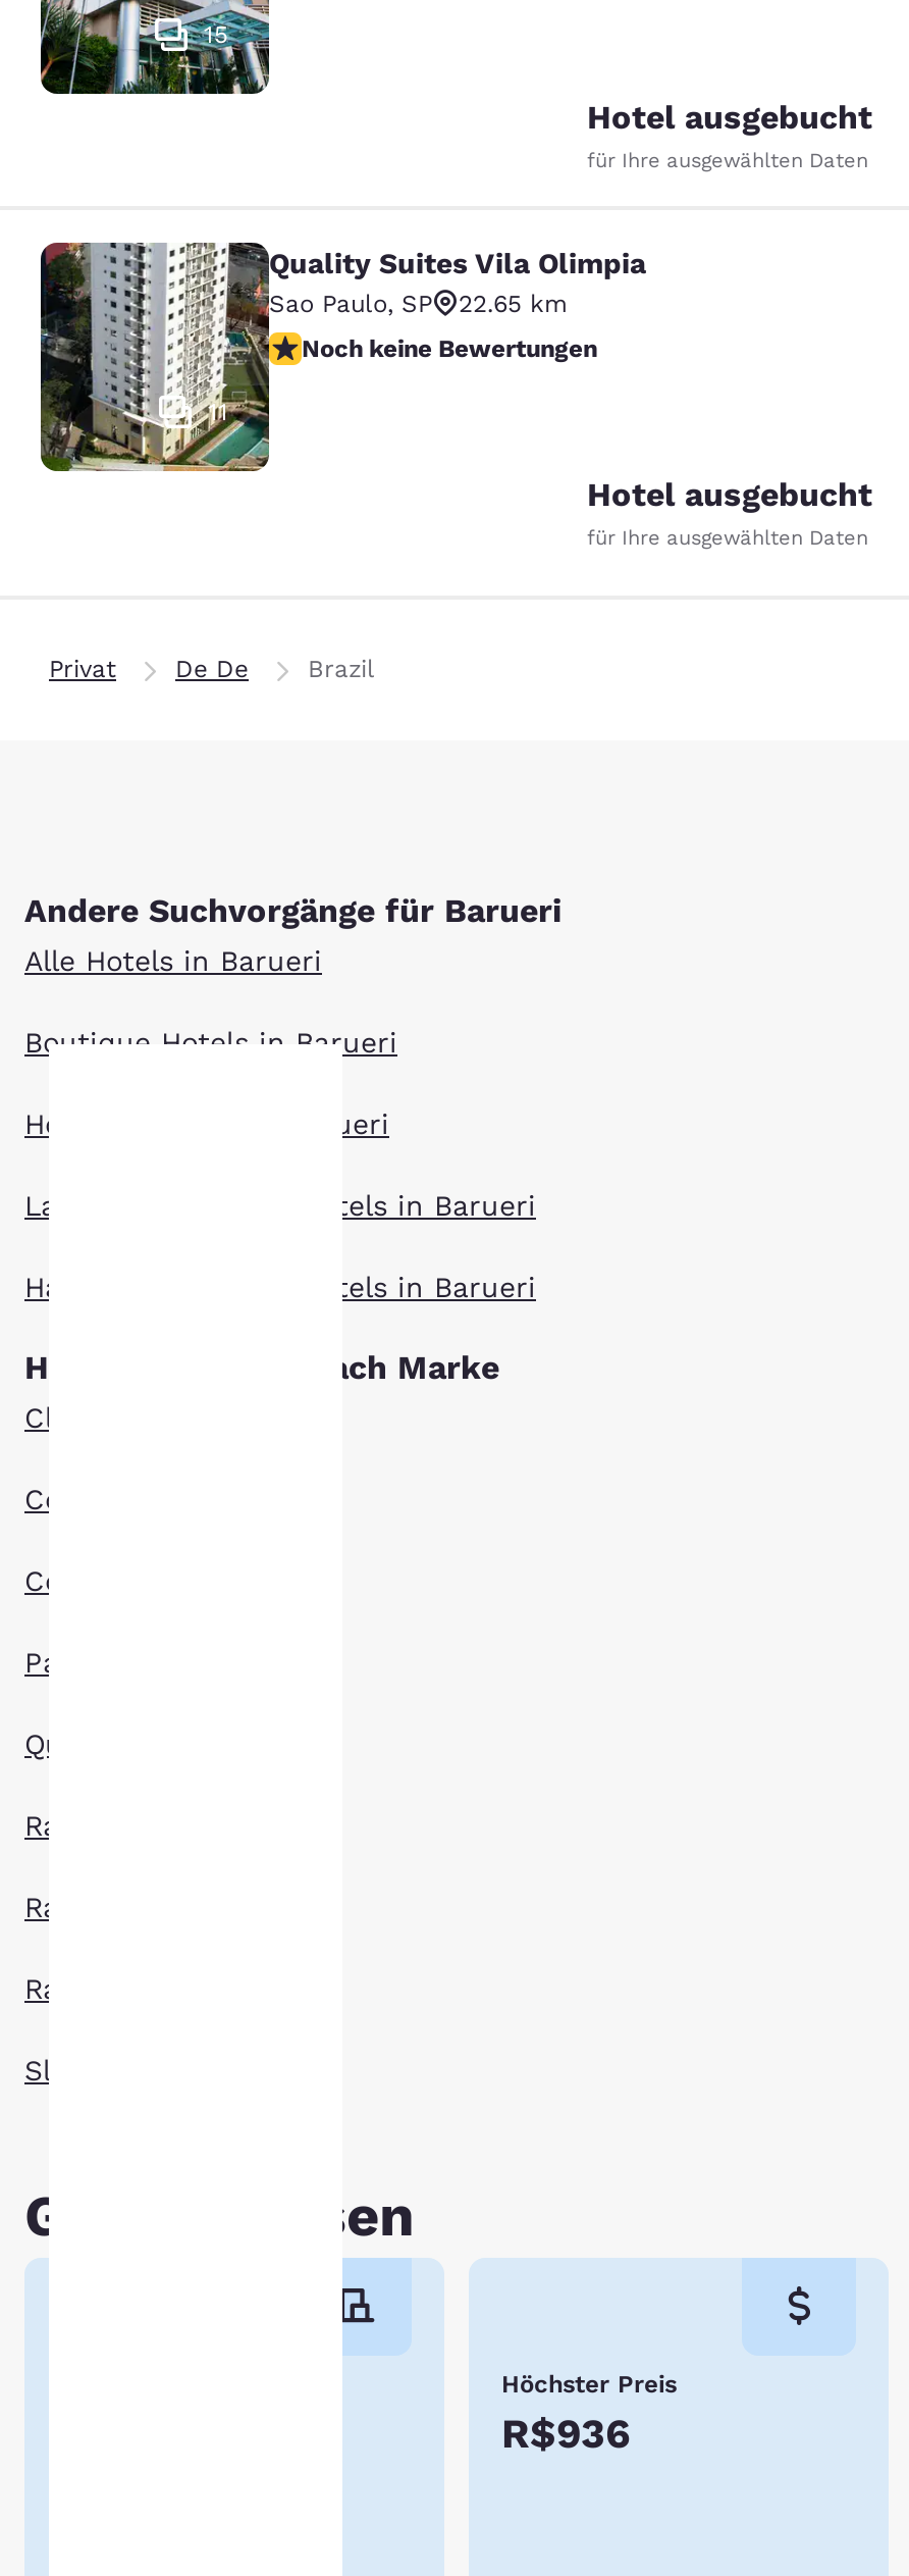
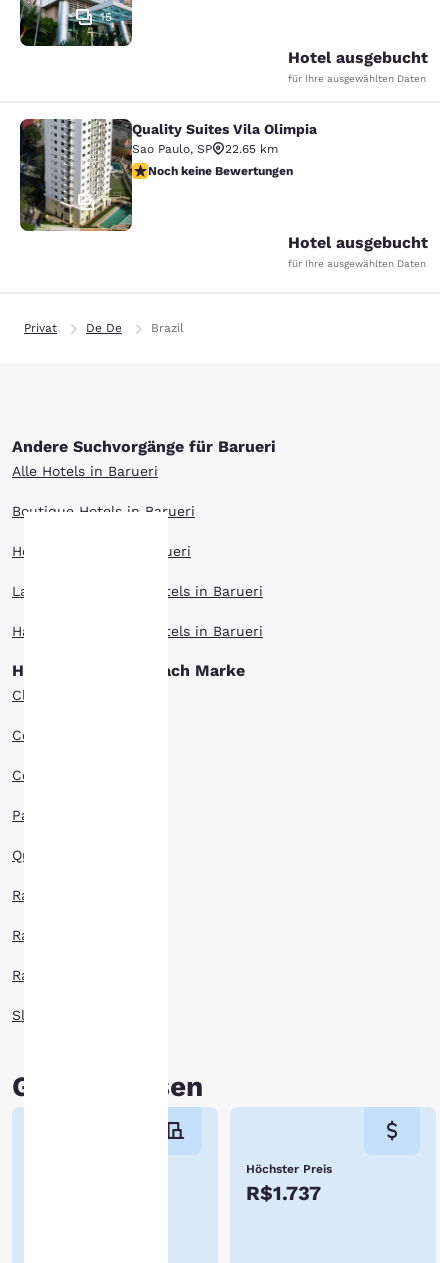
- R$936
+ R$1.737
